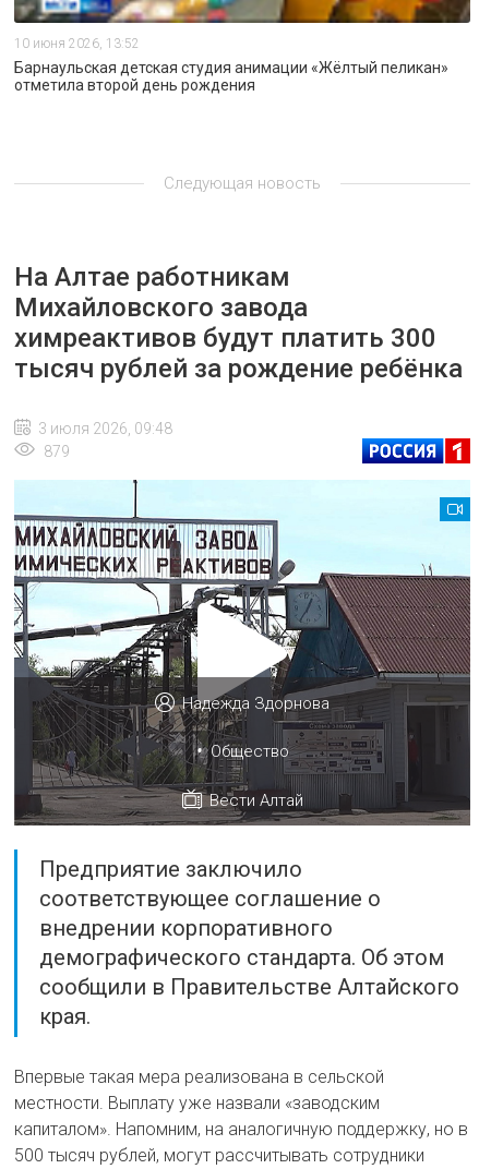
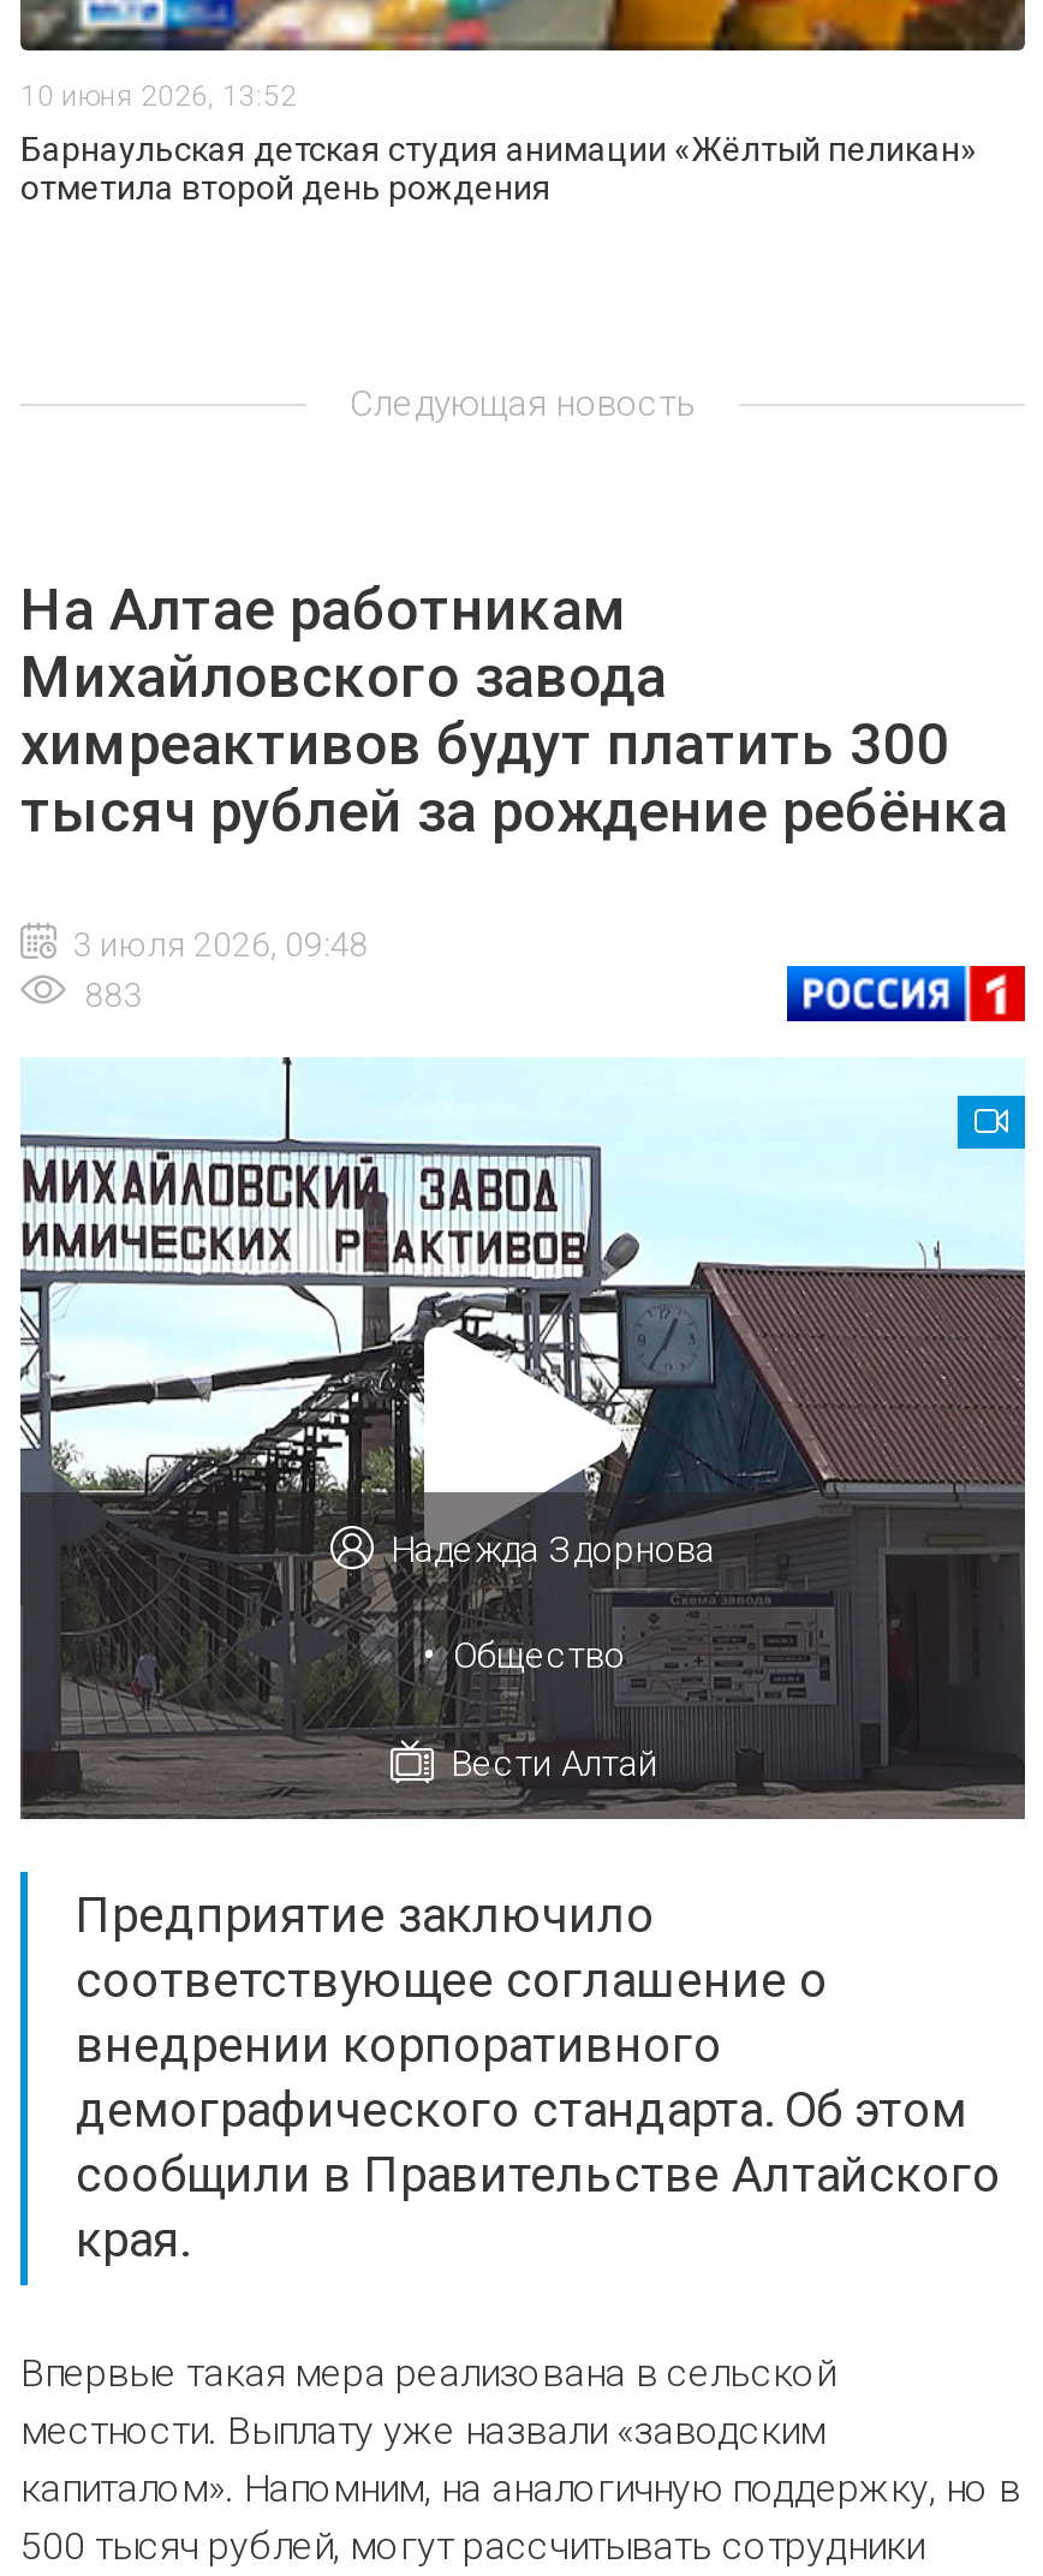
- 879
+ 883
